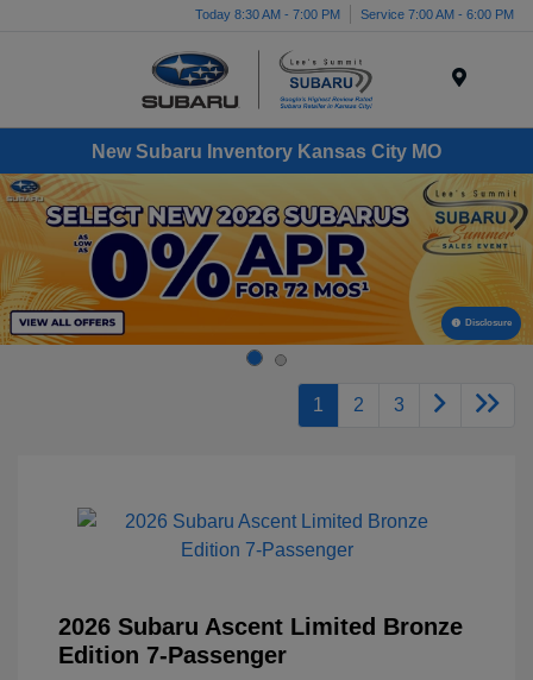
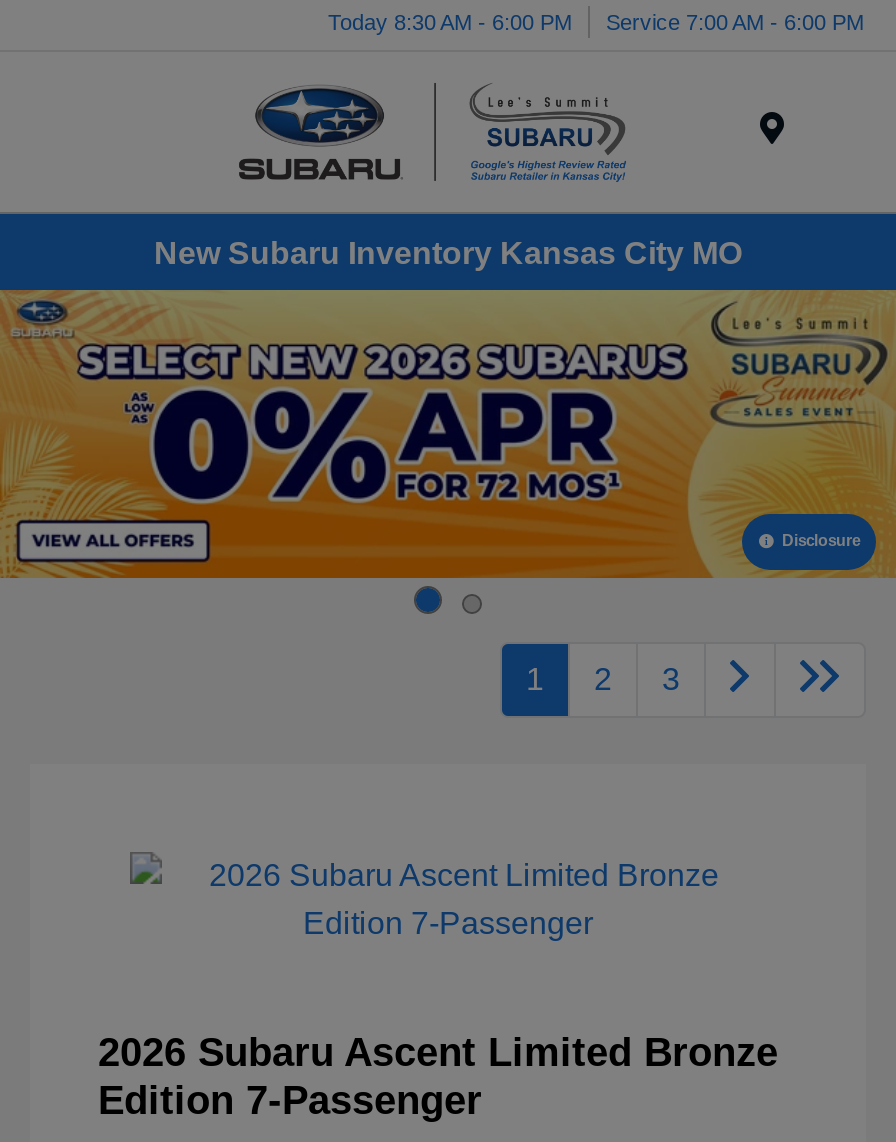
- Today 8:30 AM - 7:00 PM Service 7:00 AM - 6:00 PM
+ Today 8:30 AM - 6:00 PM Service 7:00 AM - 6:00 PM
